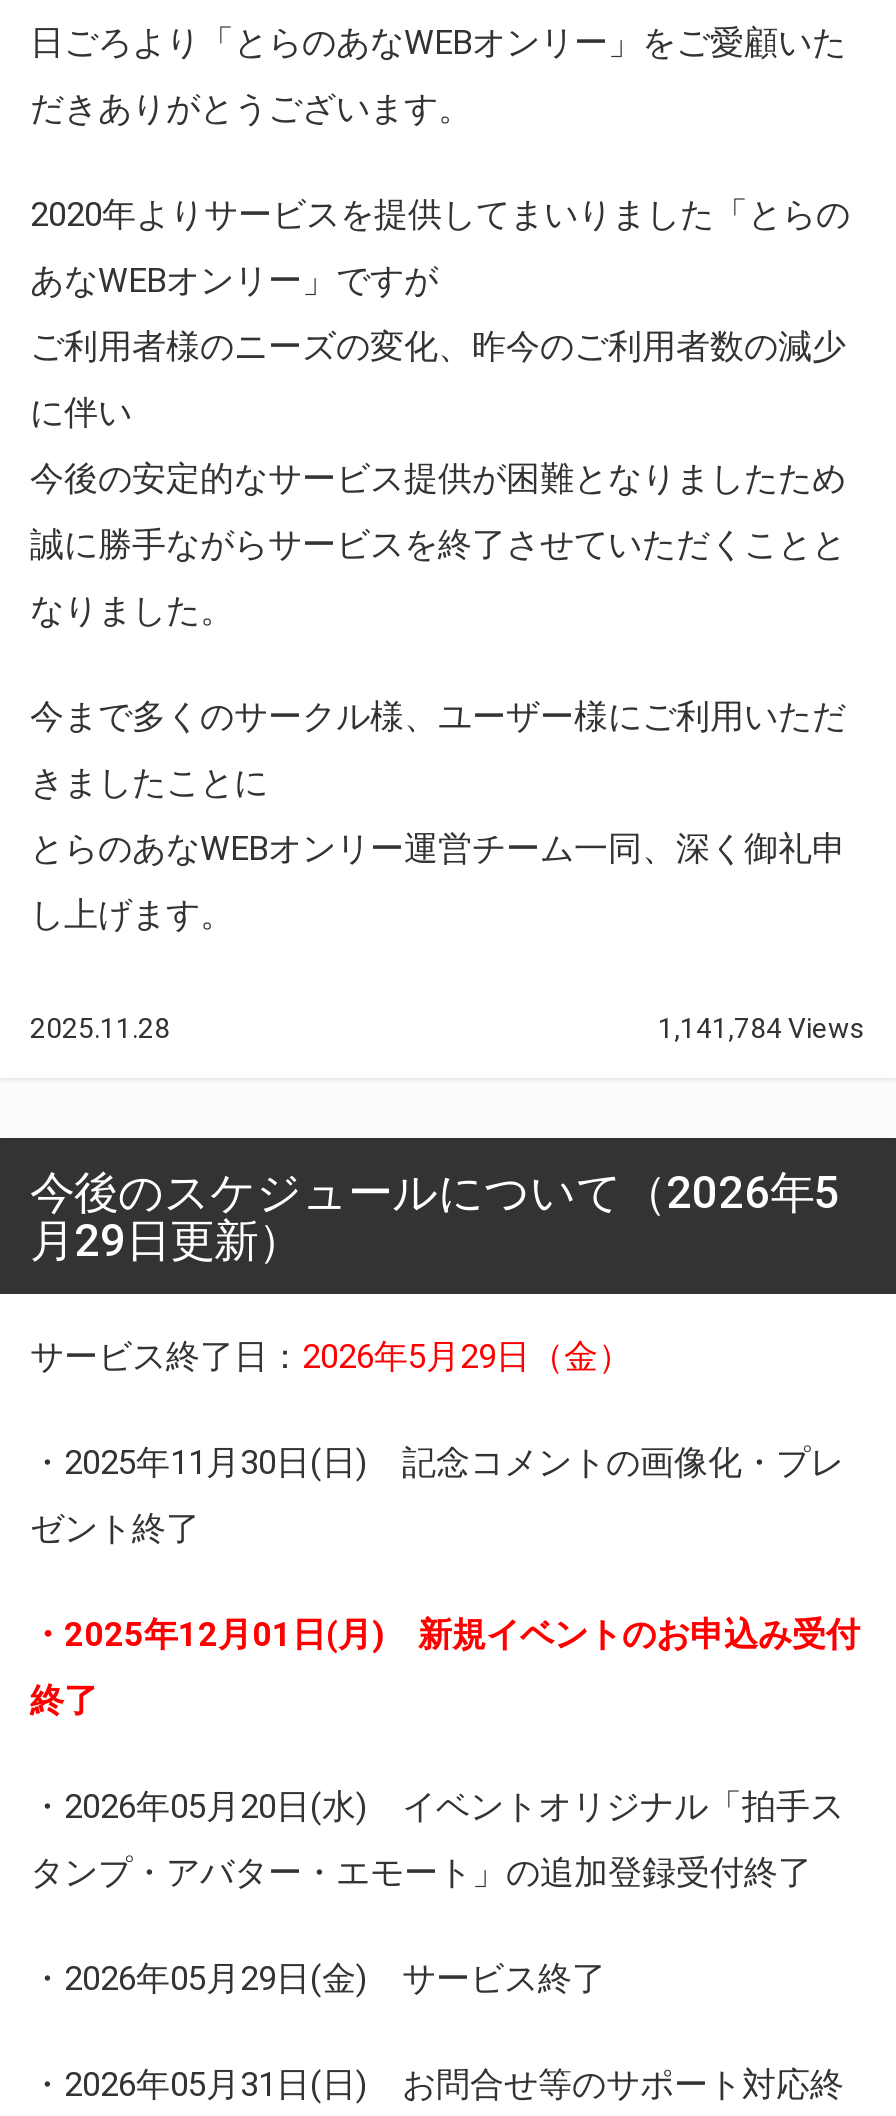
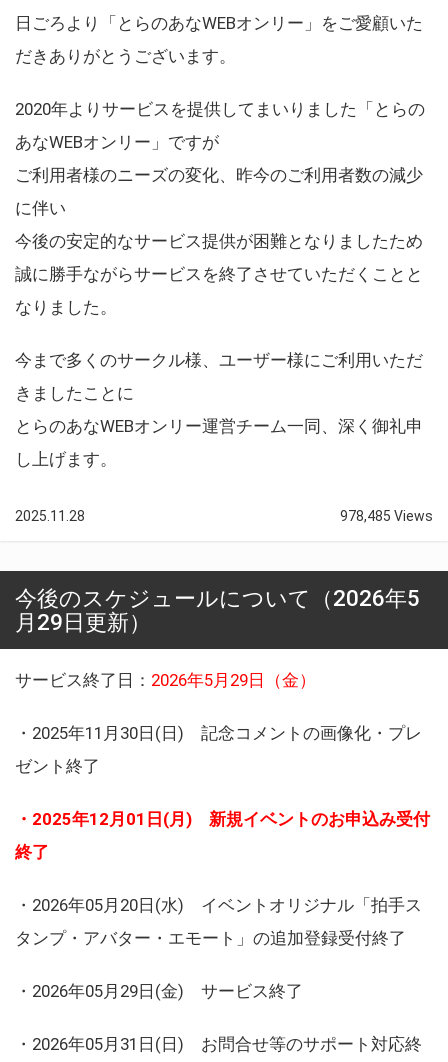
- 1,141,784 Views
+ 978,485 Views
